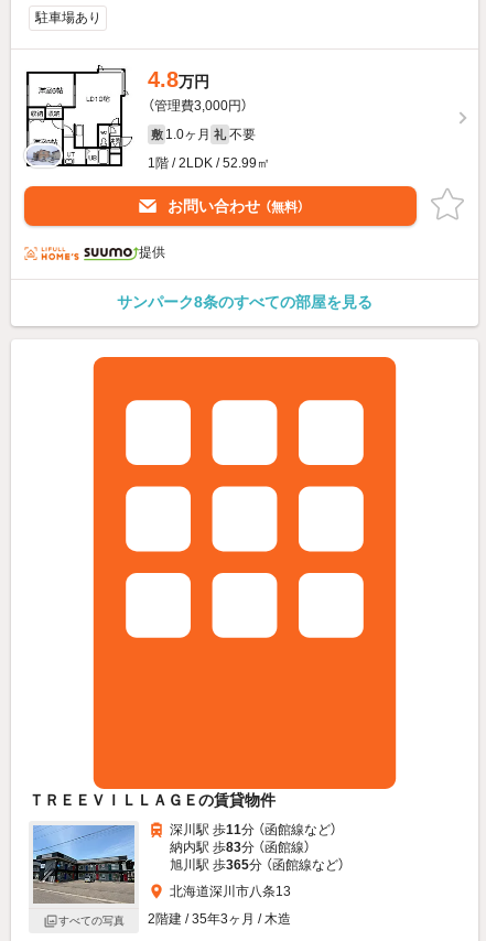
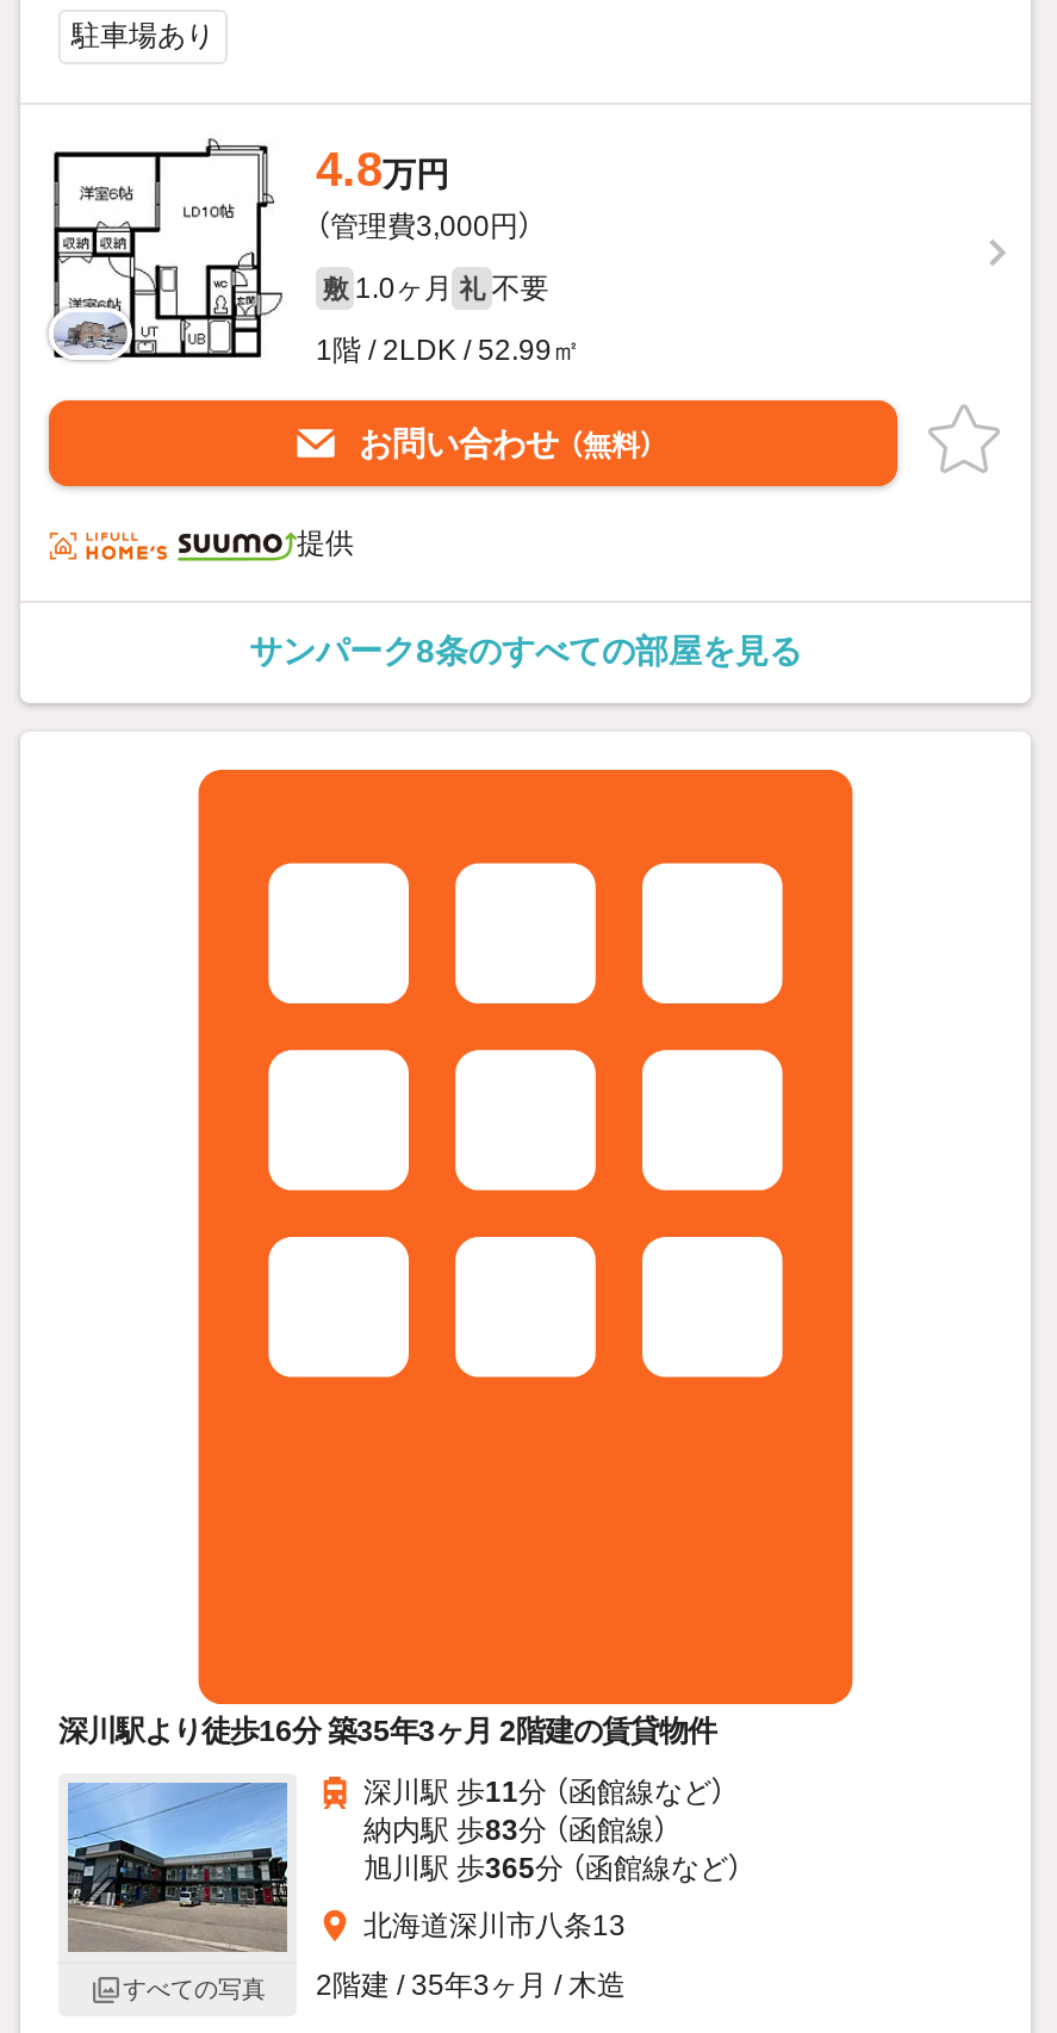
- ＴＲＥＥＶＩＬＬＡＧＥの賃貸物件
+ 深川駅より徒歩16分 築35年3ヶ月 2階建の賃貸物件
